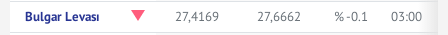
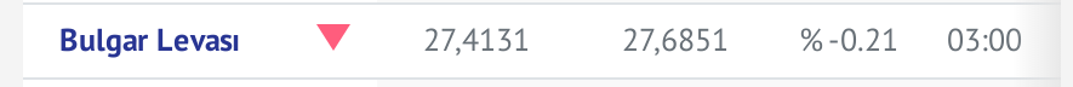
- 27,4169
+ 27,4131

- 27,6662
+ 27,6851

- % -0.1
+ % -0.21
